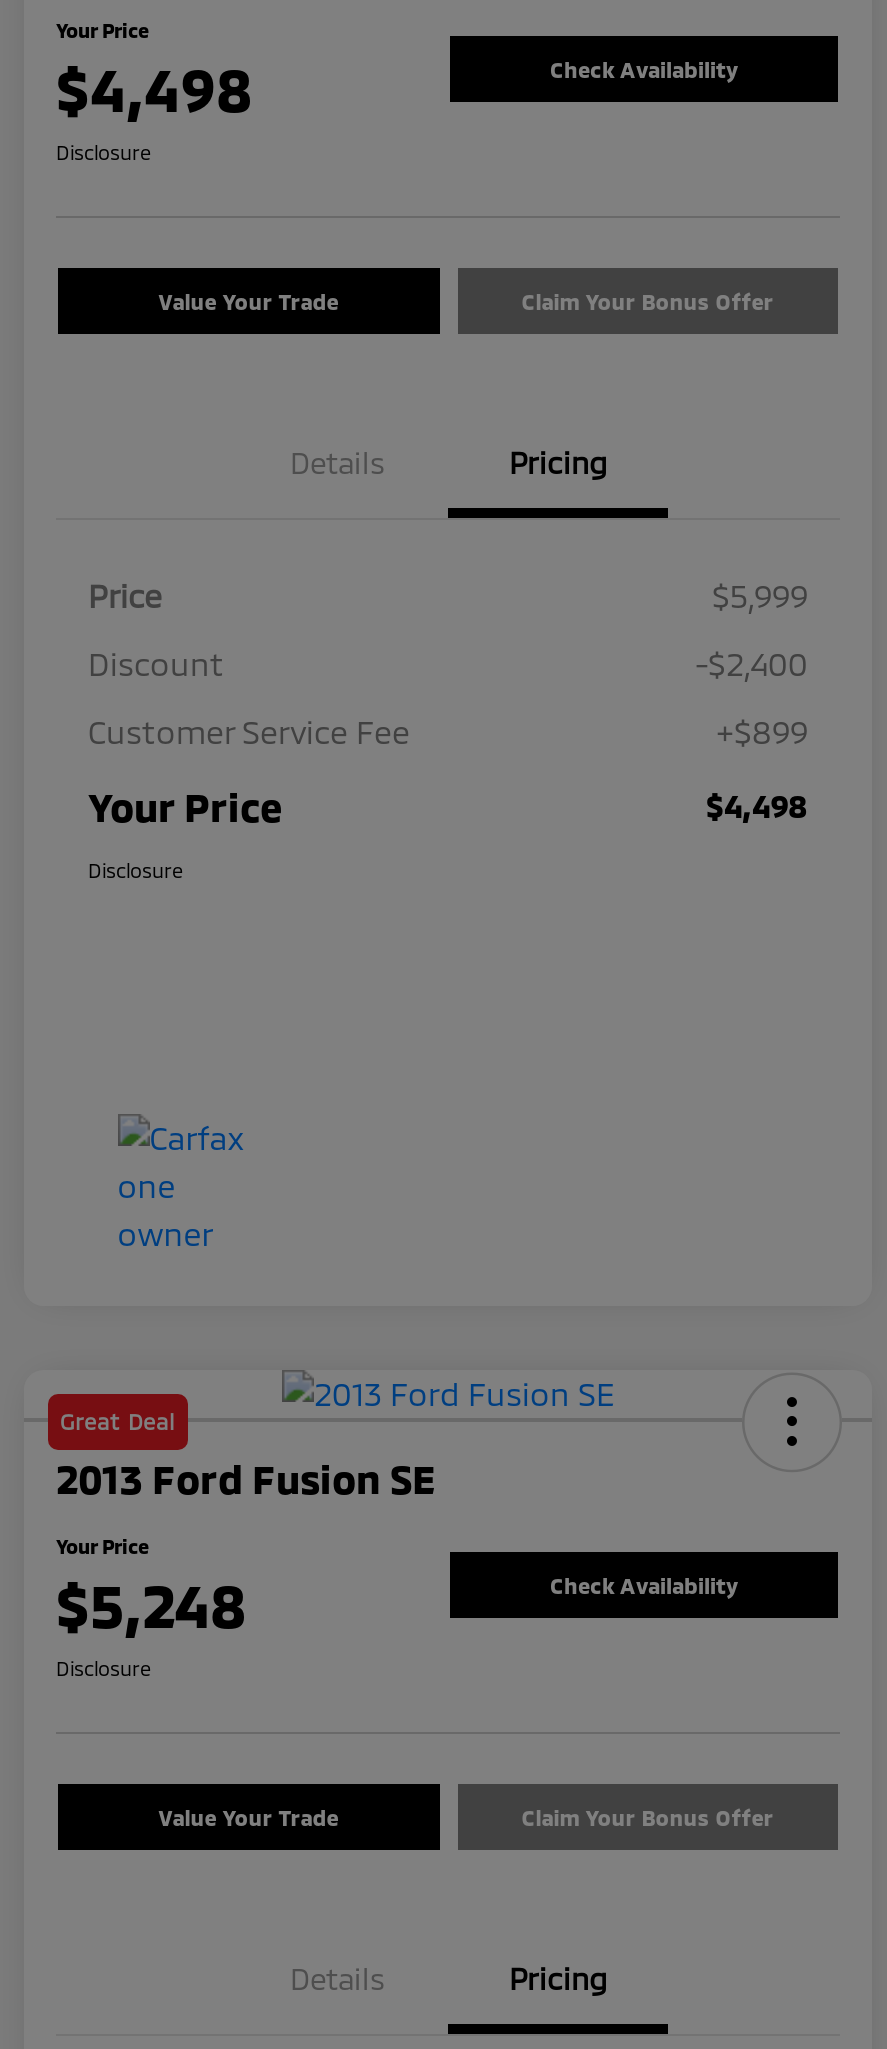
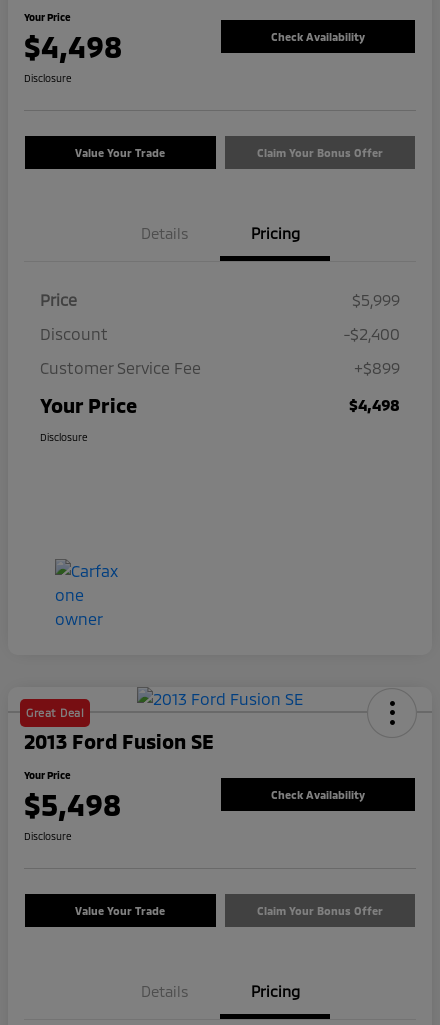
- $5,248
+ $5,498
